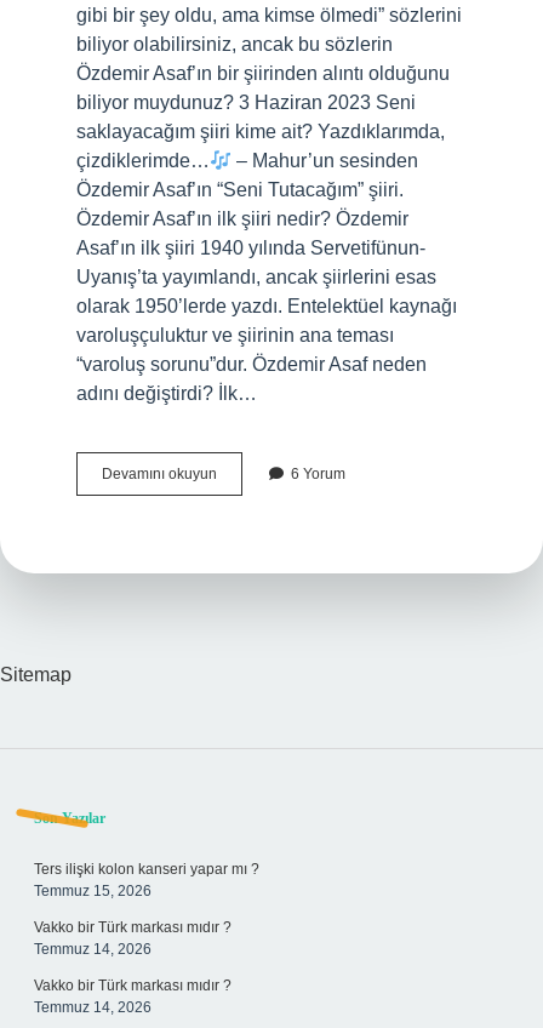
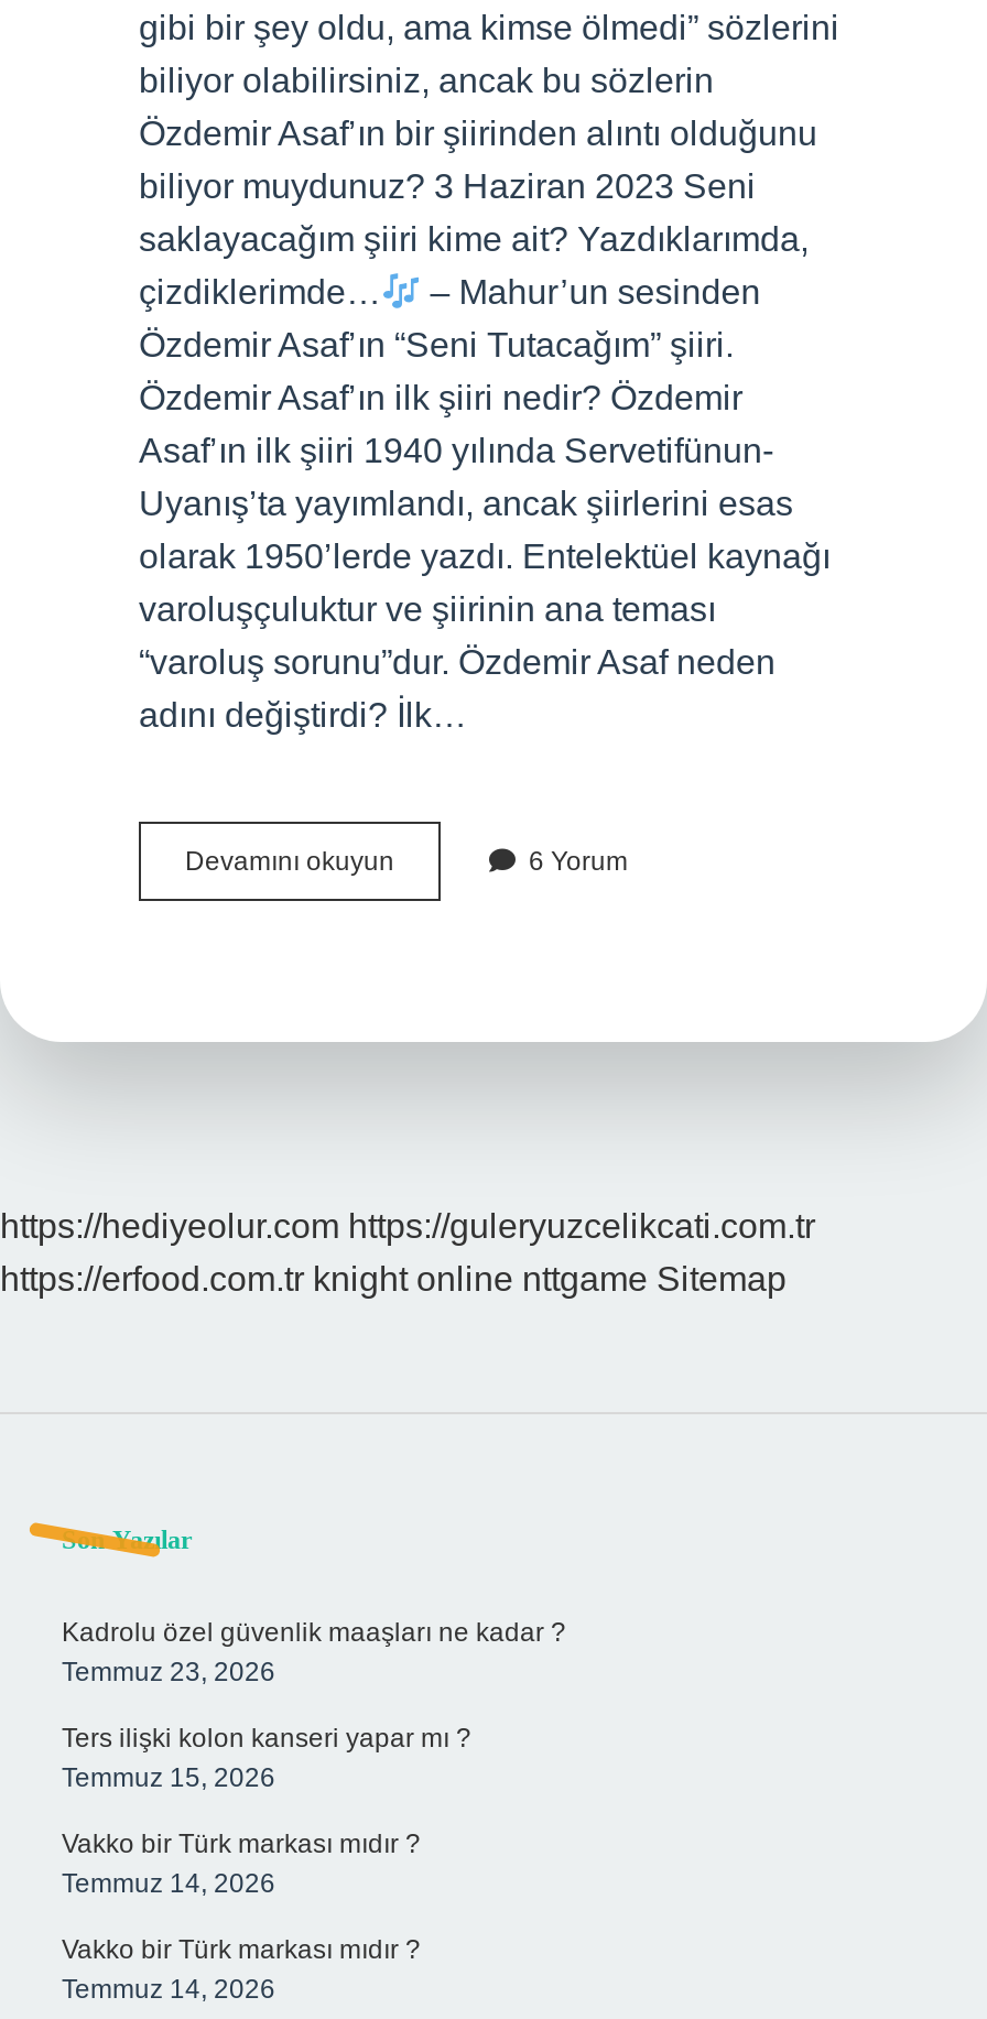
- Sitemap
+ https://hediyeolur.com https://guleryuzcelikcati.com.tr
+ https://erfood.com.tr knight online nttgame Sitemap

+ Kadrolu özel güvenlik maaşları ne kadar ?
+ Temmuz 23, 2026
